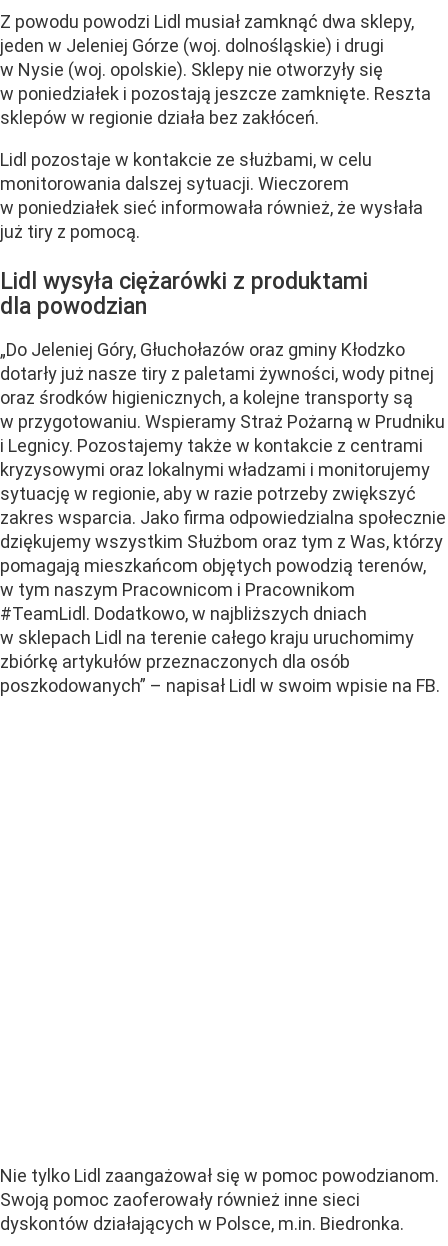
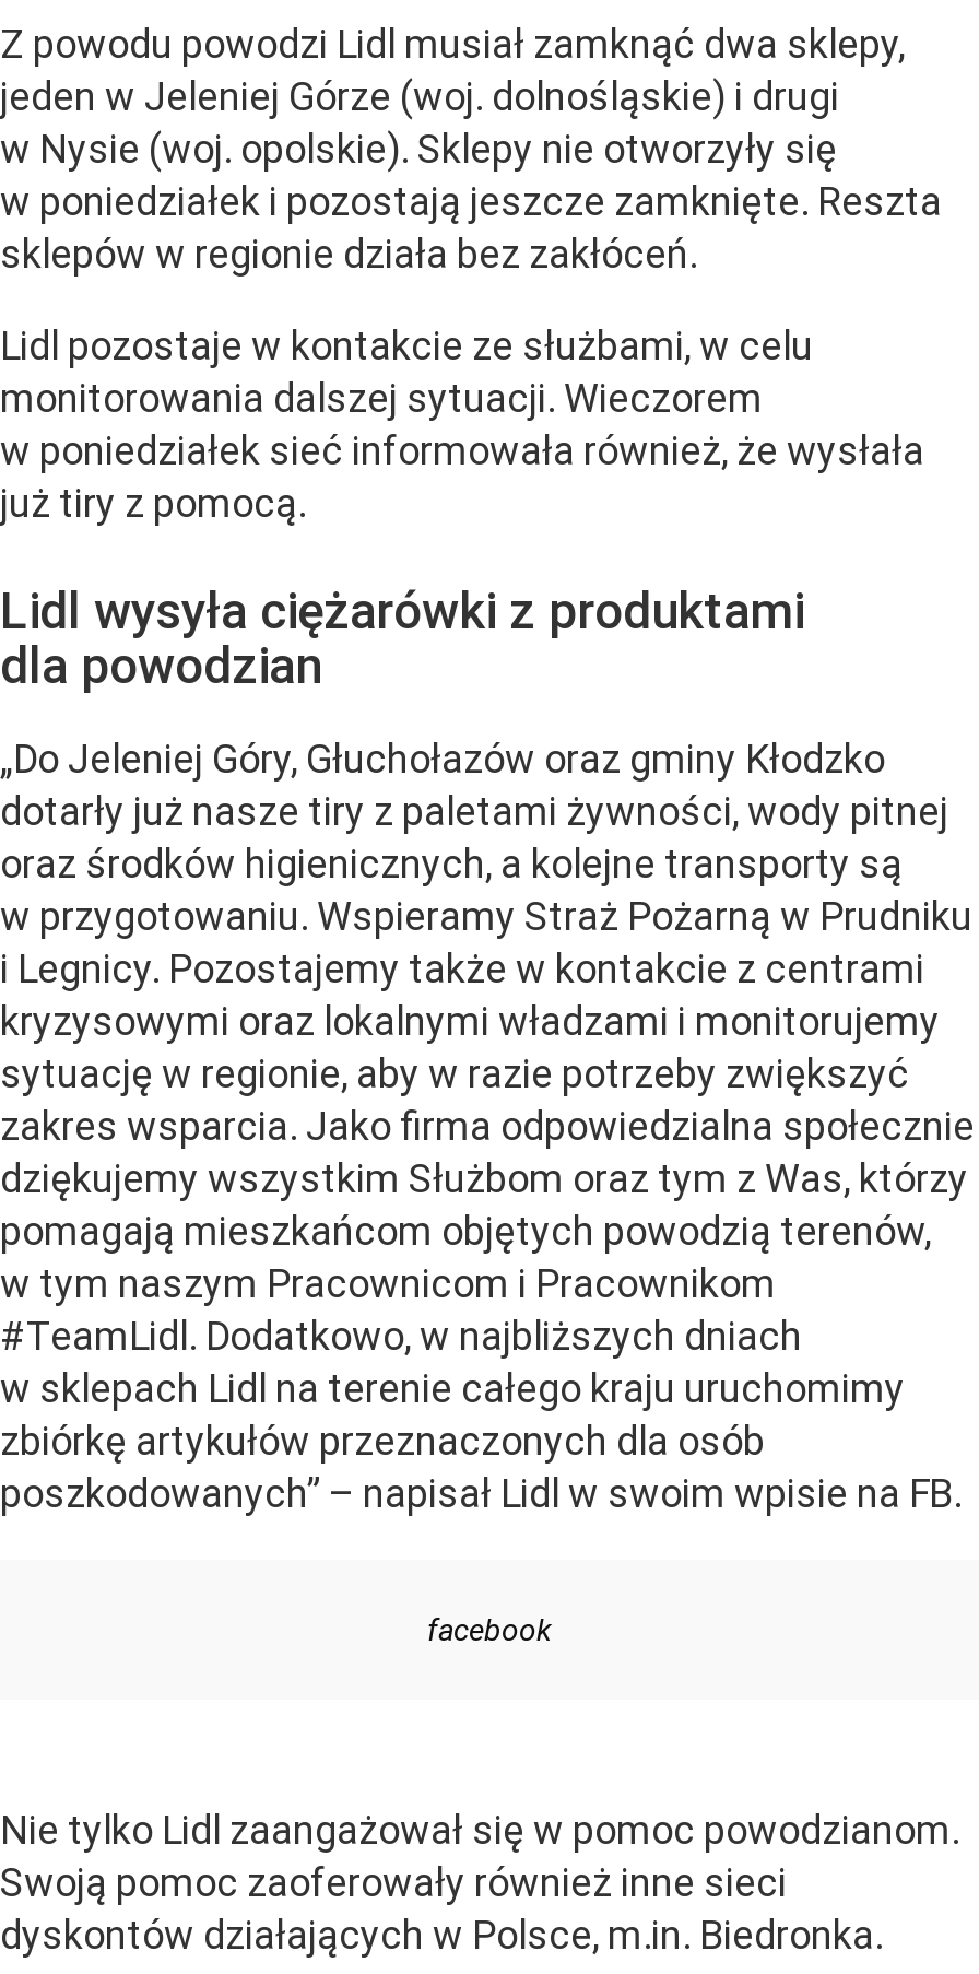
+ facebook
